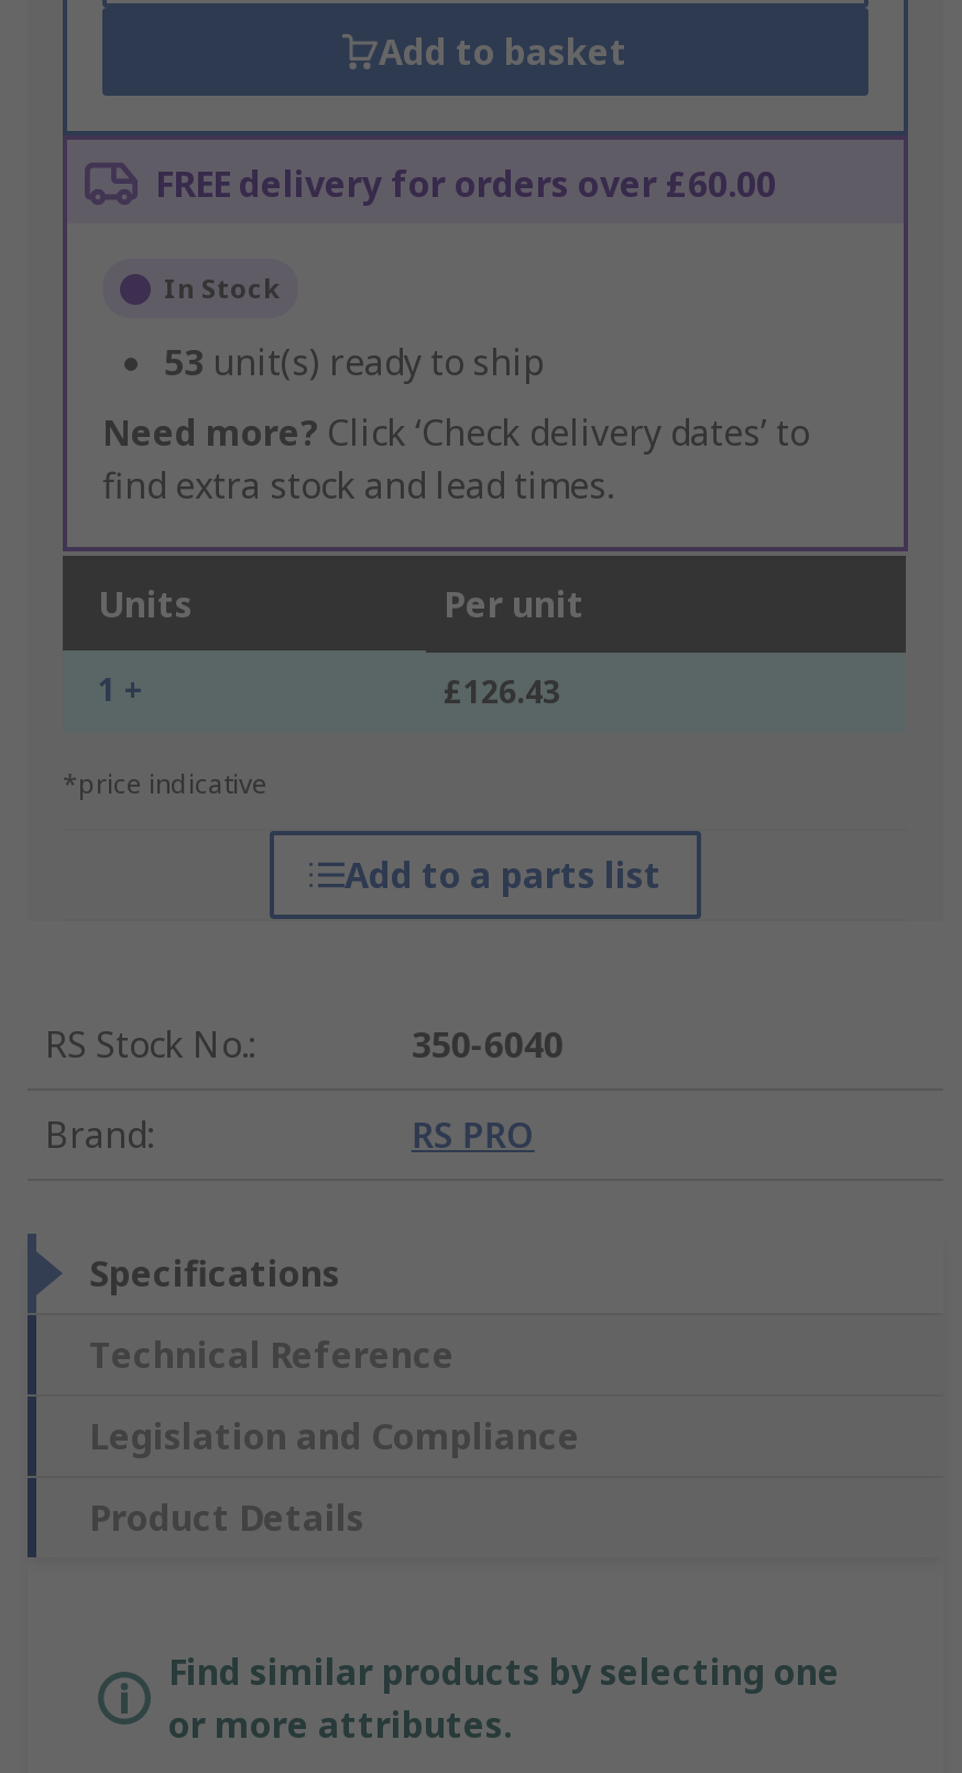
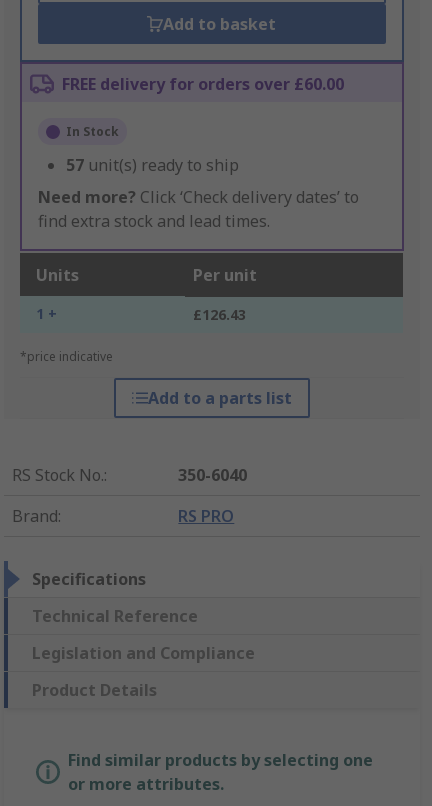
- 53 unit(s) ready to ship
+ 57 unit(s) ready to ship
